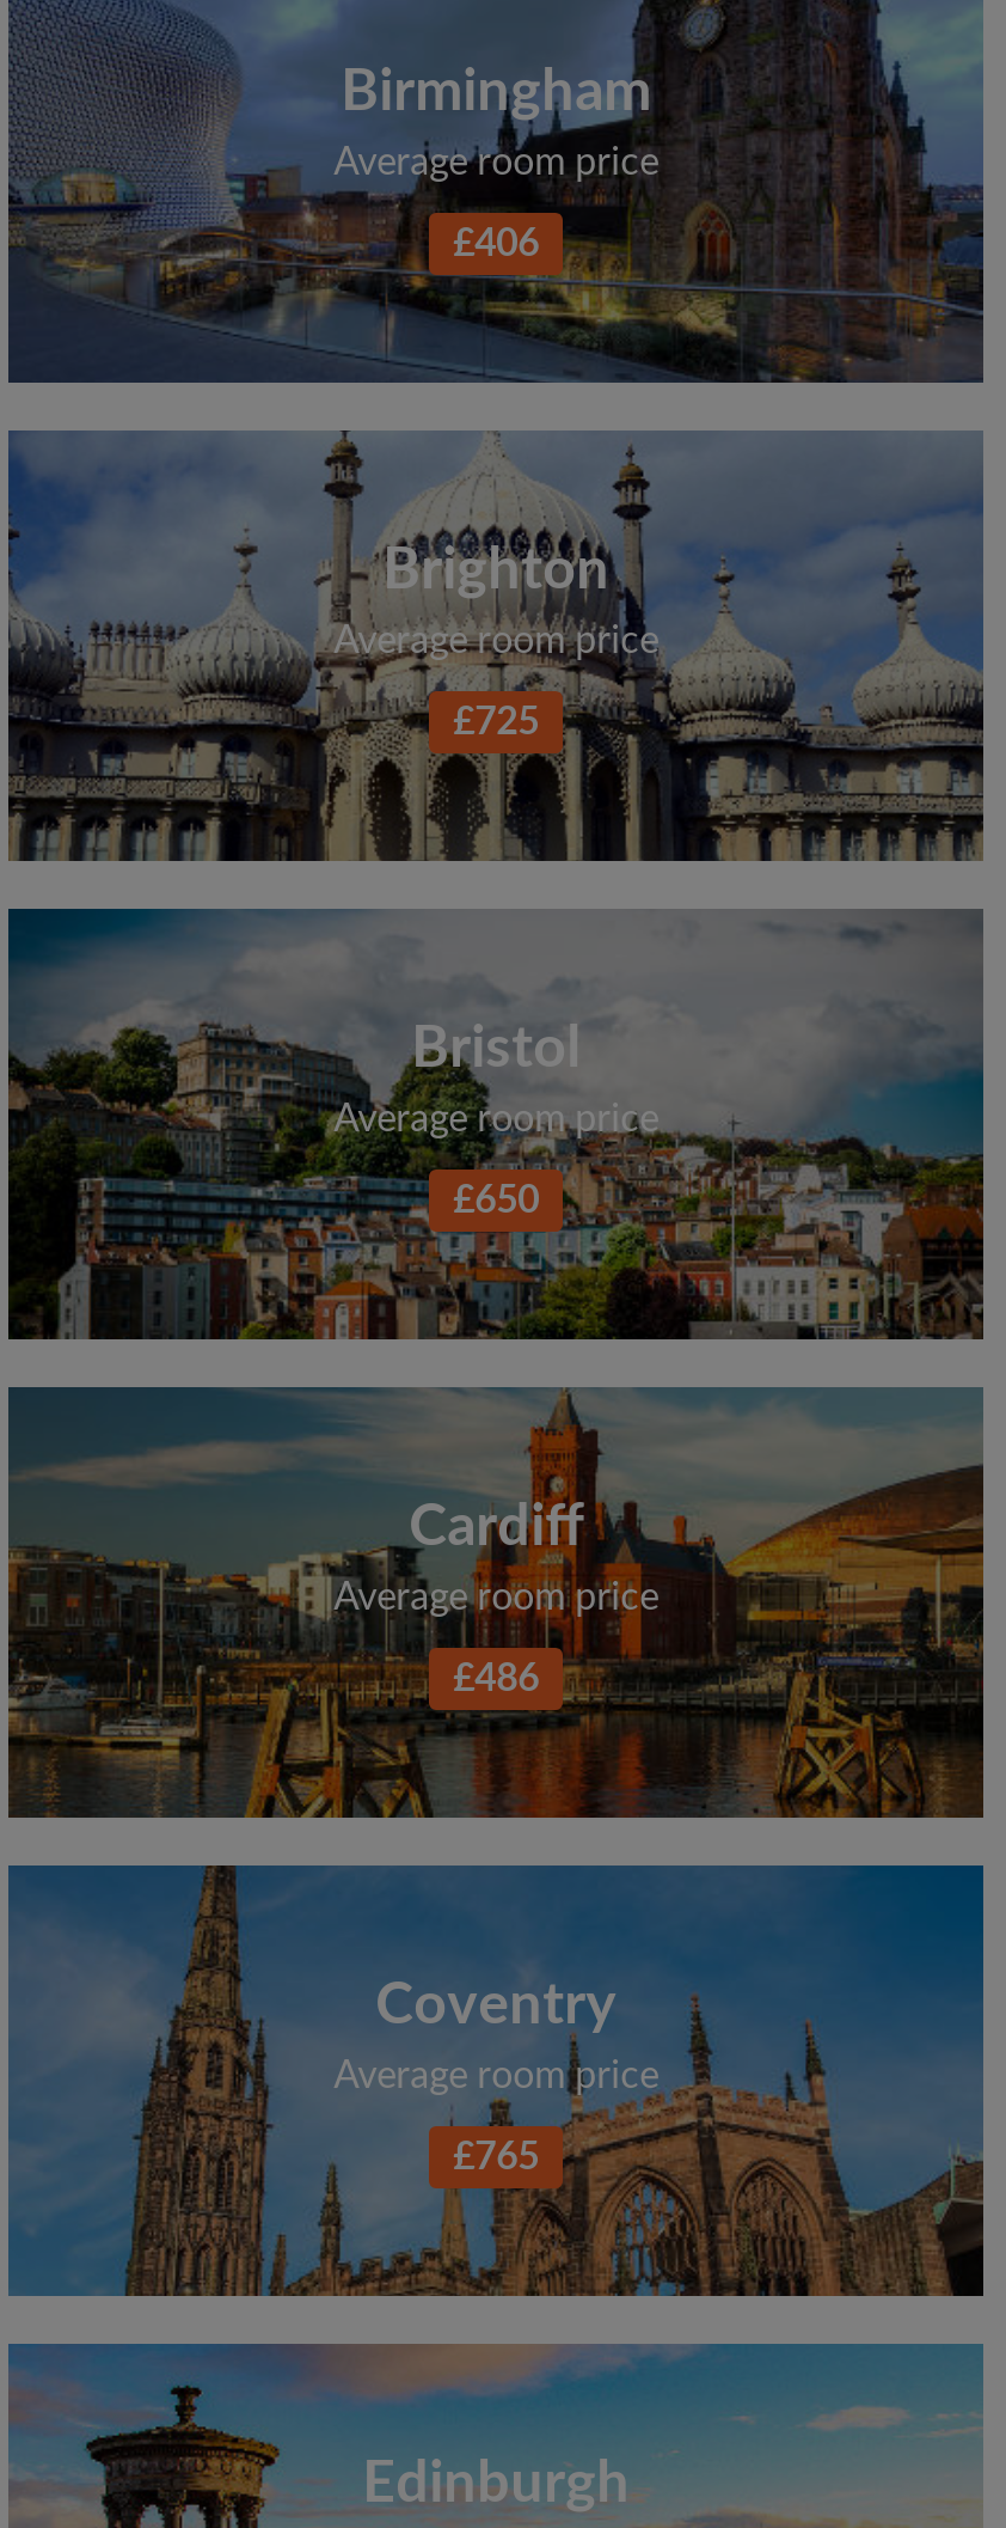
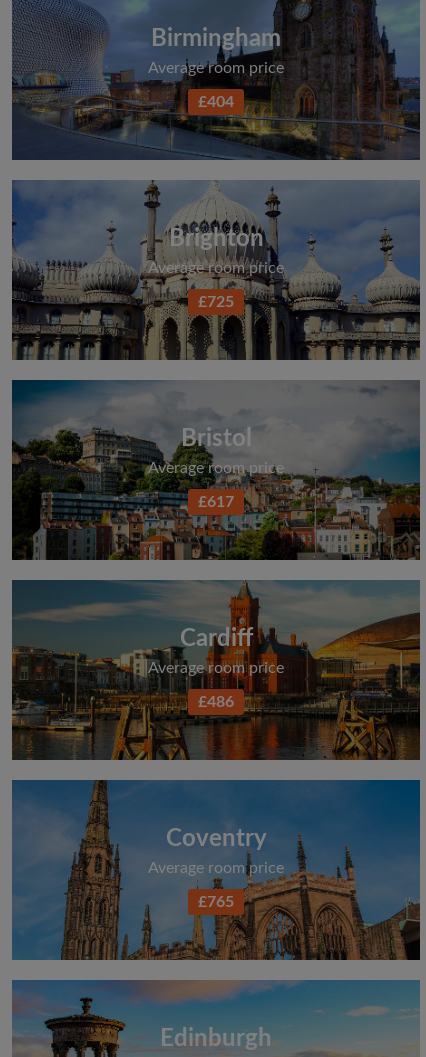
- £406
+ £404

- £650
+ £617
